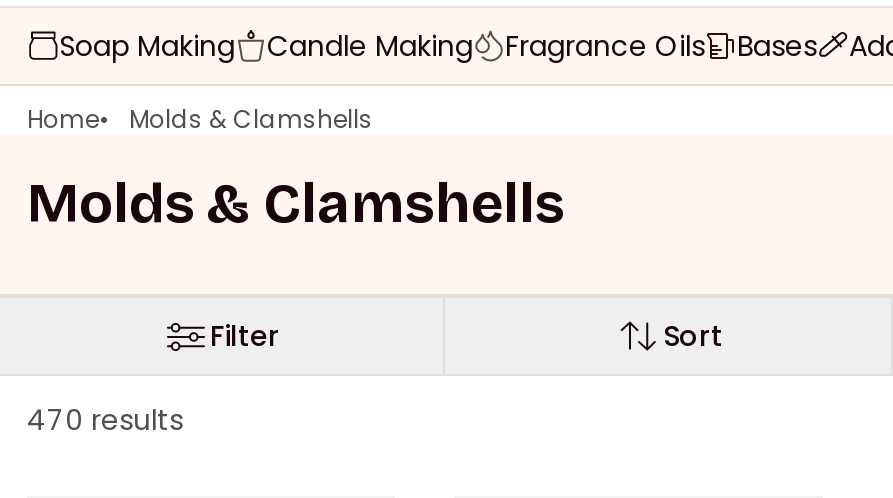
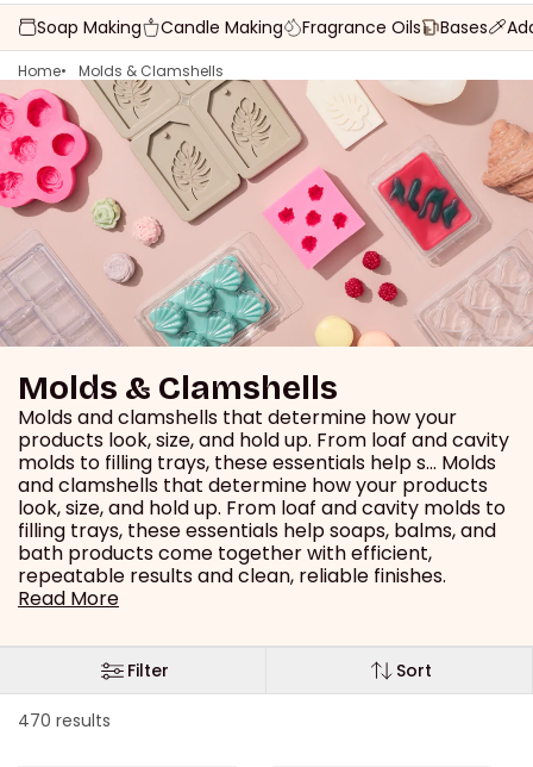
+ [image]

+ Molds and clamshells that determine how your
+ products look, size, and hold up. From loaf and cavity
+ molds to filling trays, these essentials help s... Molds
+ and clamshells that determine how your products
+ look, size, and hold up. From loaf and cavity molds to
+ filling trays, these essentials help soaps, balms, and
+ bath products come together with efficient,
+ repeatable results and clean, reliable finishes.
+ Read More
